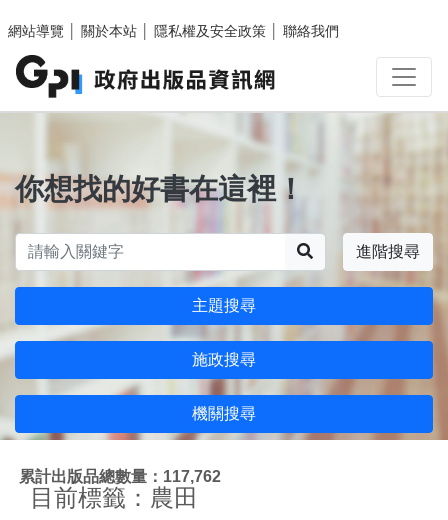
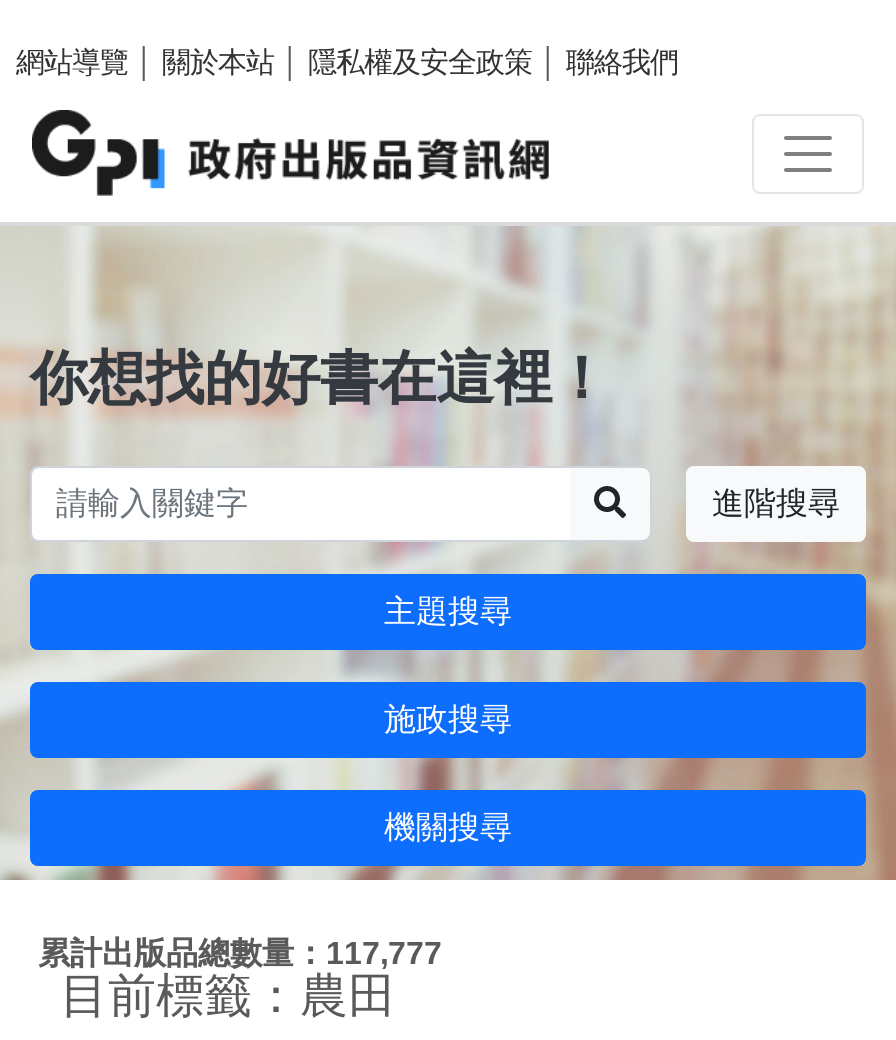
- 累計出版品總數量：117,762
+ 累計出版品總數量：117,777
